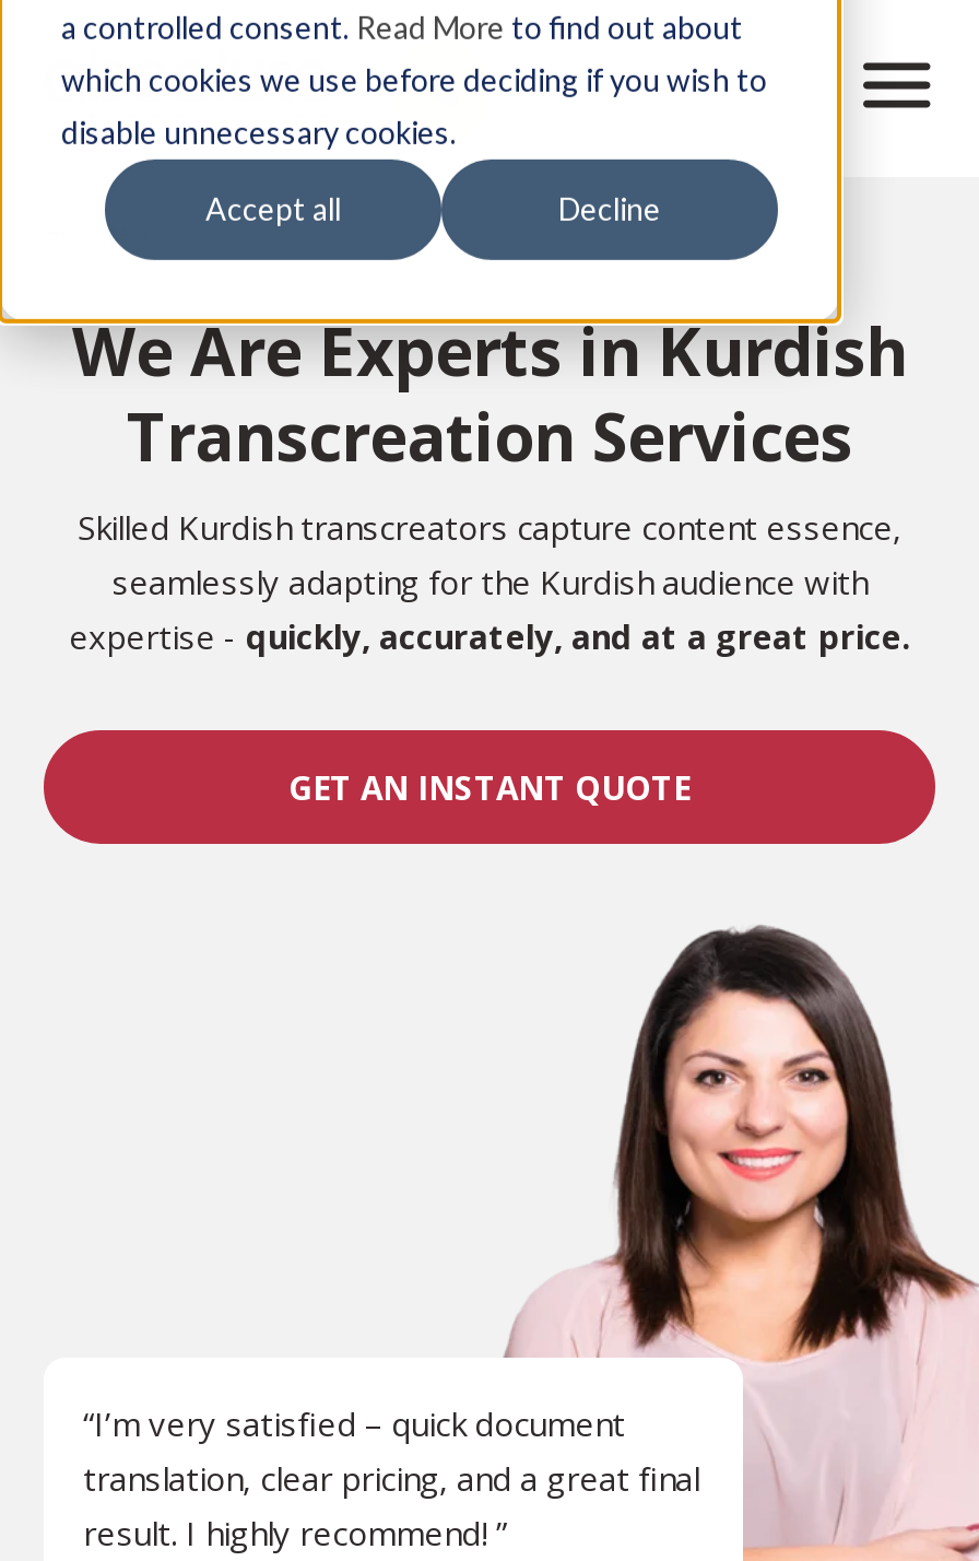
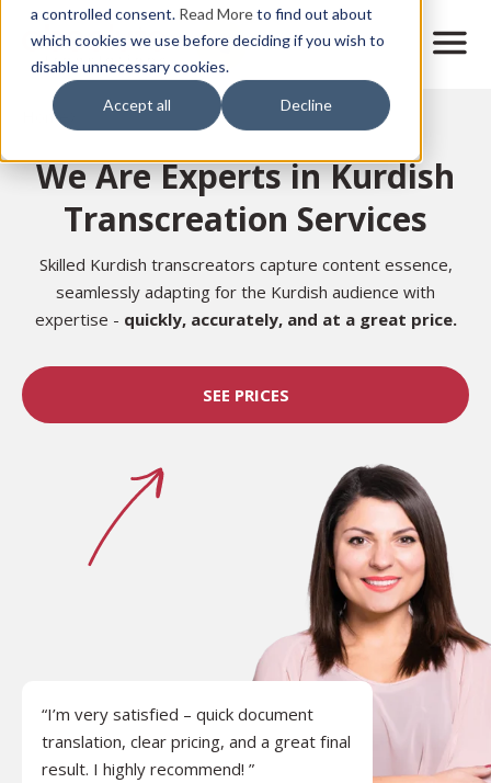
+ [image]

- GET AN INSTANT QUOTE
+ SEE PRICES
